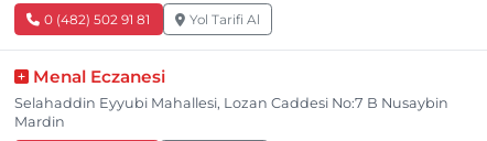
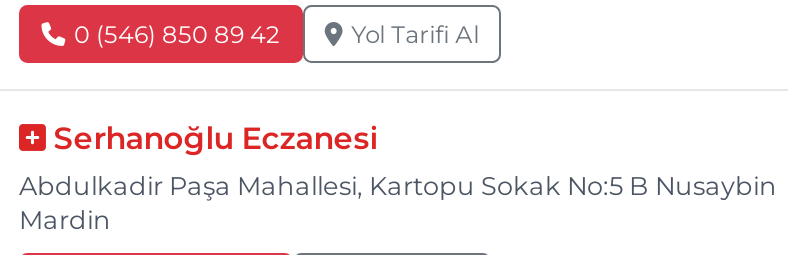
- 0 (482) 502 91 81
+ 0 (546) 850 89 42

- Menal Eczanesi
+ Serhanoğlu Eczanesi

- Selahaddin Eyyubi Mahallesi, Lozan Caddesi No:7 B Nusaybin
+ Abdulkadir Paşa Mahallesi, Kartopu Sokak No:5 B Nusaybin
